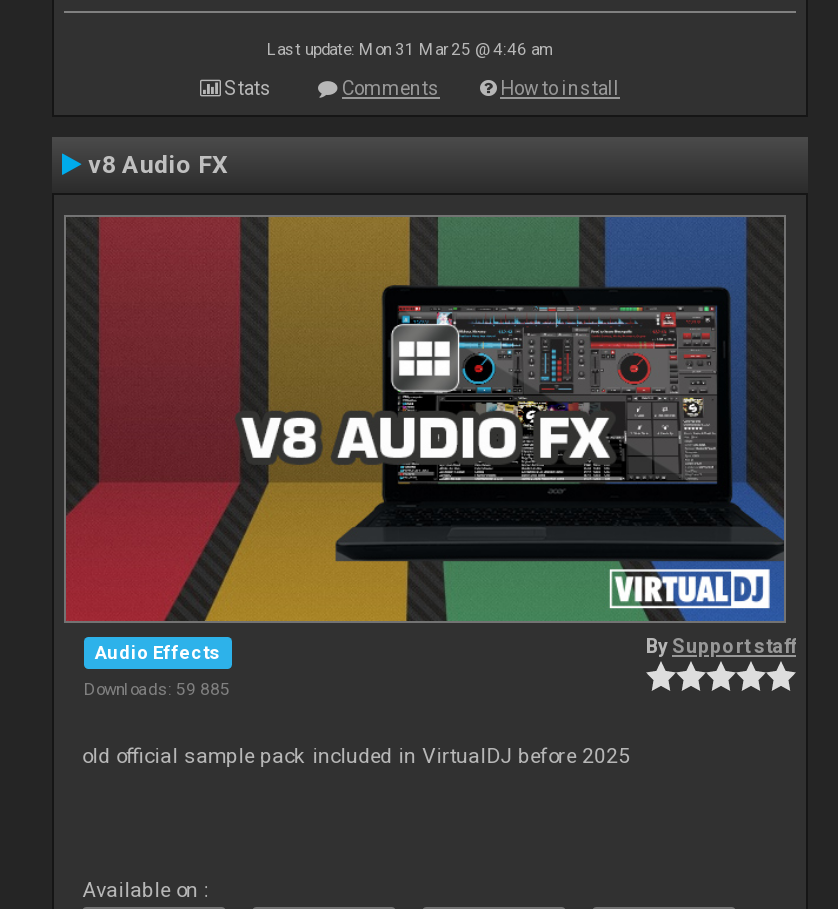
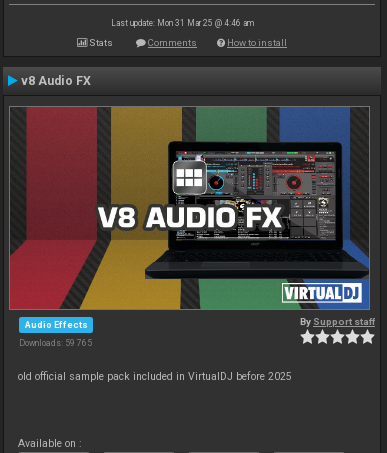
- Downloads: 59 885
+ Downloads: 59 765
